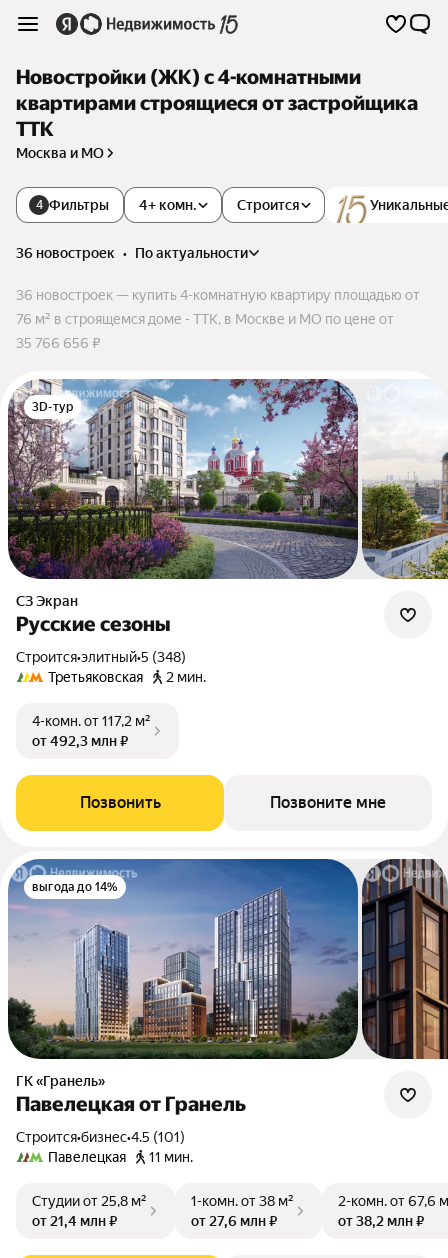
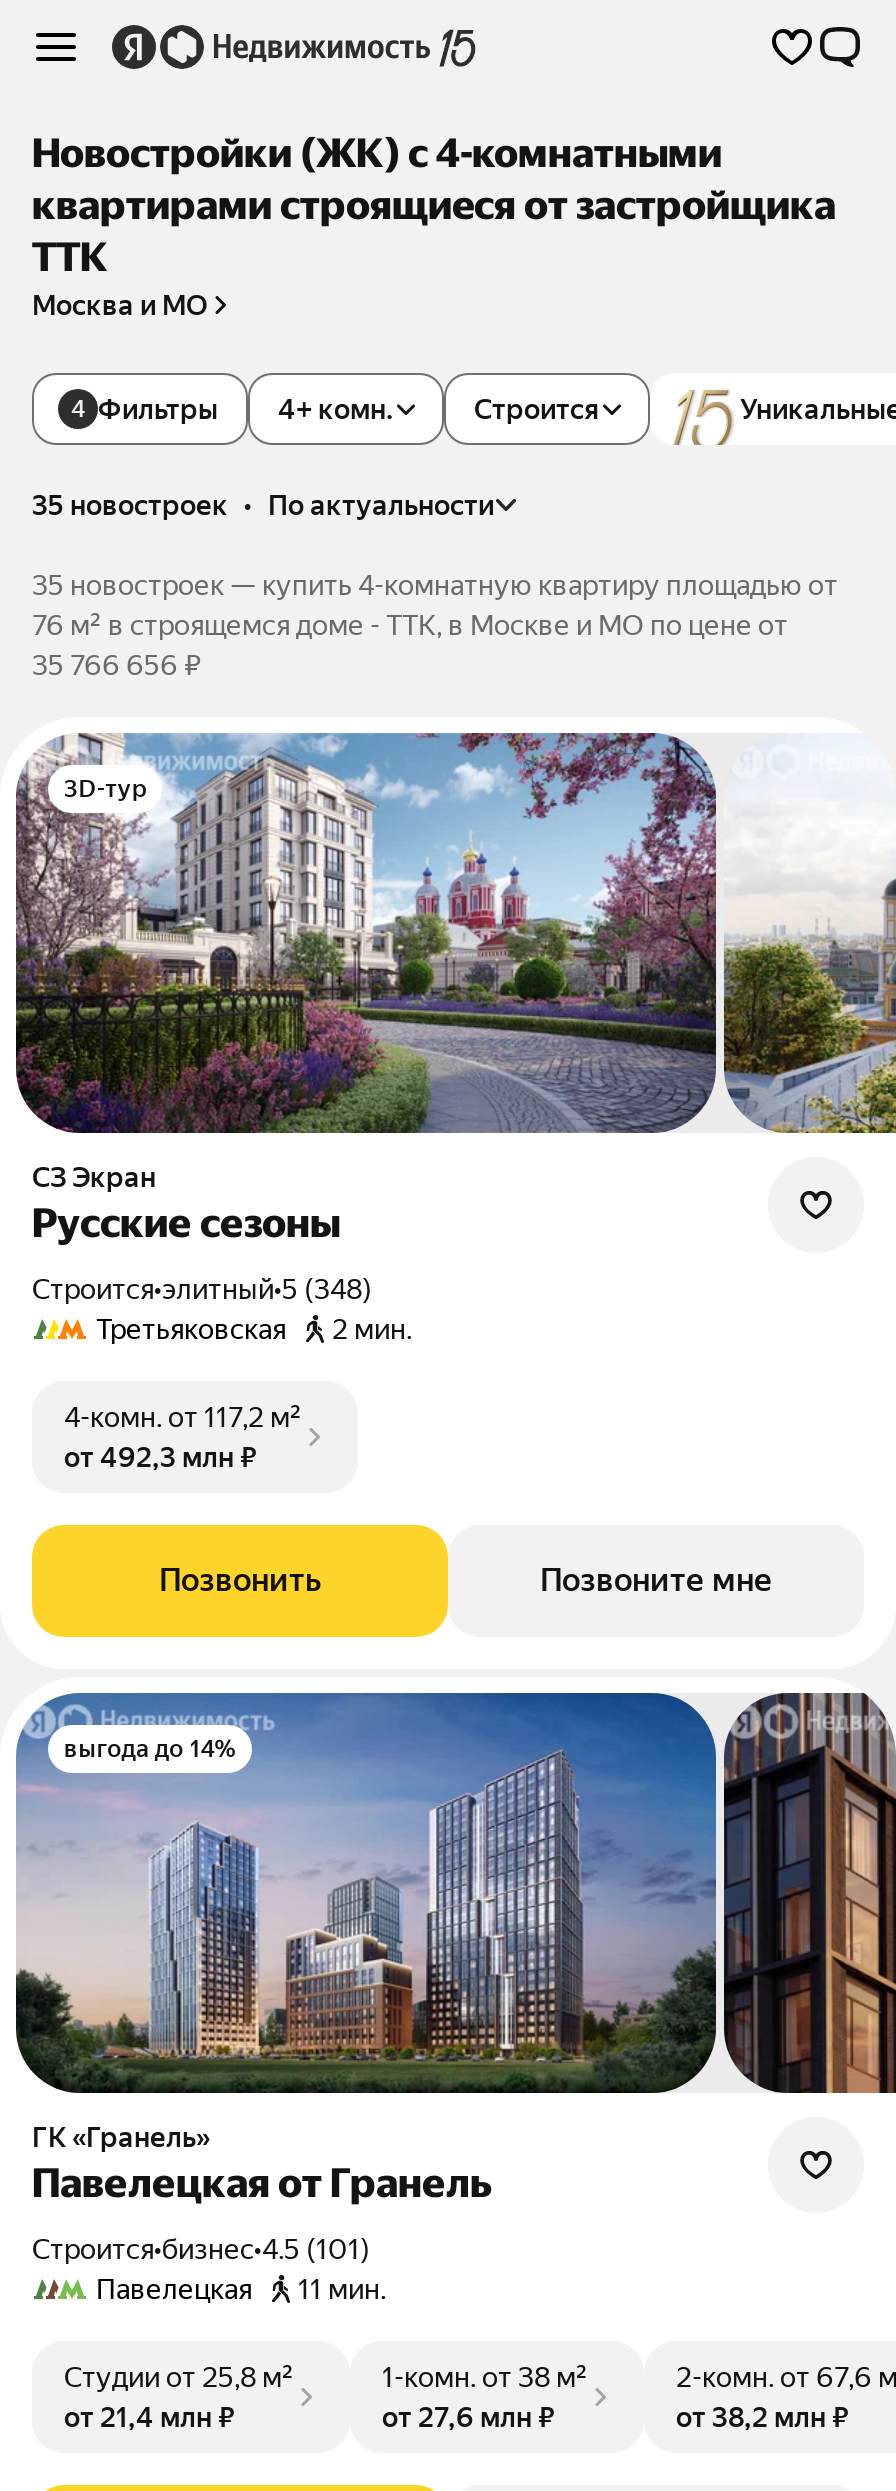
- 36 новостроек • по актуальности
+ 35 новостроек • по актуальности

- 36 новостроек — купить 4-комнатную квартиру площадью от
+ 35 новостроек — купить 4-комнатную квартиру площадью от
